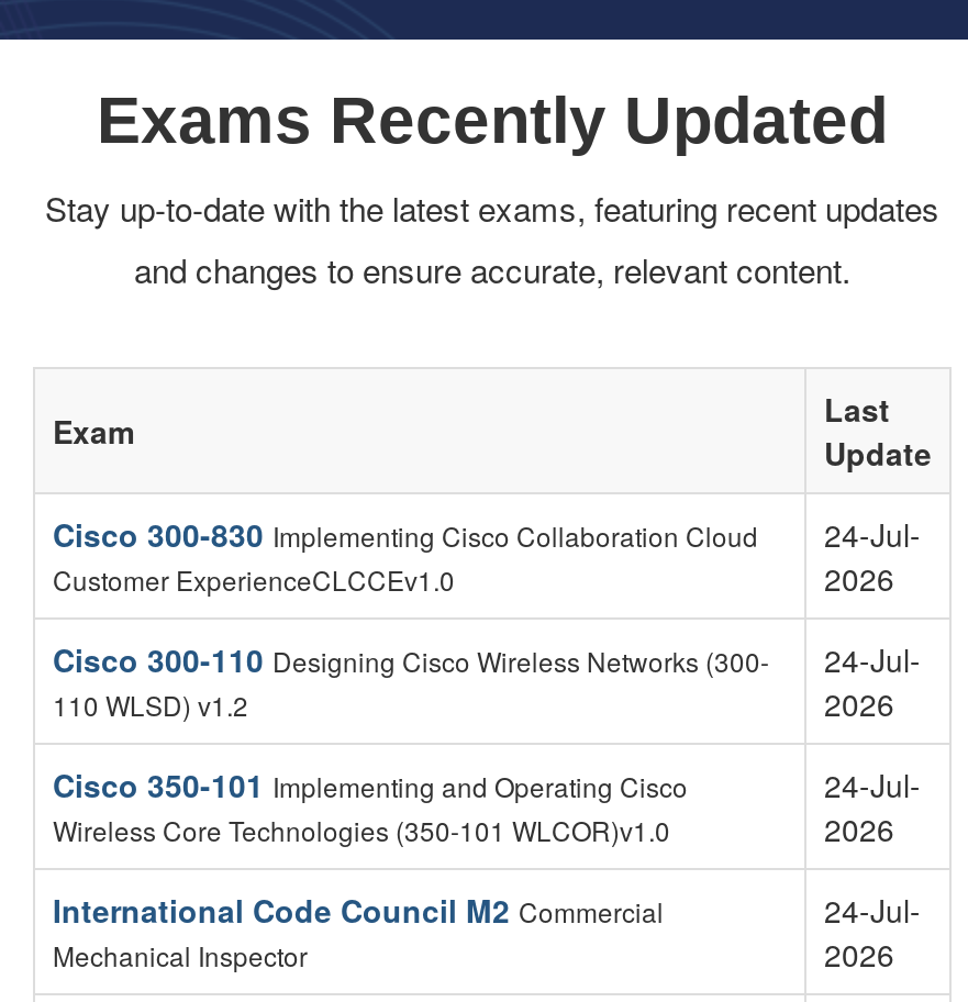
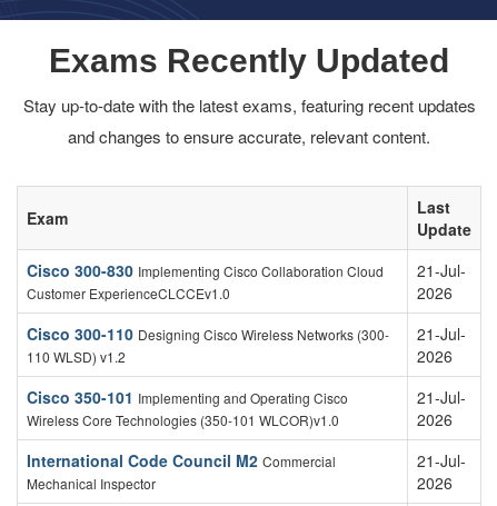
- Cisco 300-830 Implementing Cisco Collaboration Cloud 24-Jul-
+ Cisco 300-830 Implementing Cisco Collaboration Cloud 21-Jul-

- Cisco 300-110 Designing Cisco Wireless Networks (300- 24-Jul-
+ Cisco 300-110 Designing Cisco Wireless Networks (300- 21-Jul-

- 24-Jul-
+ 21-Jul-

- 24-Jul-
+ 21-Jul-
